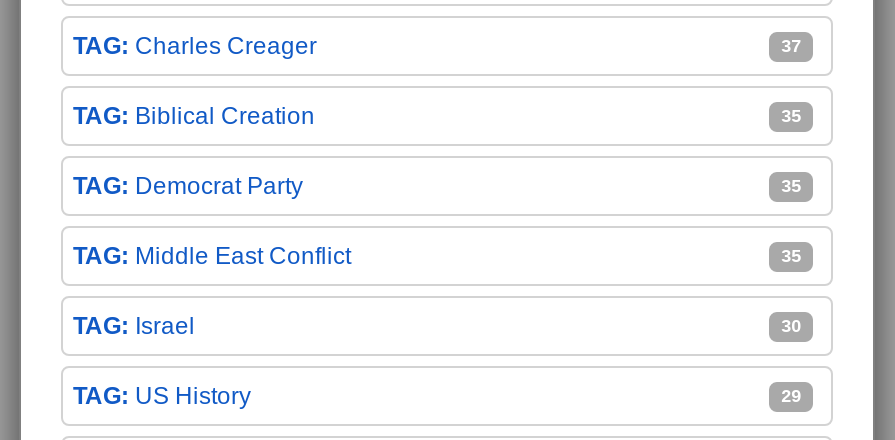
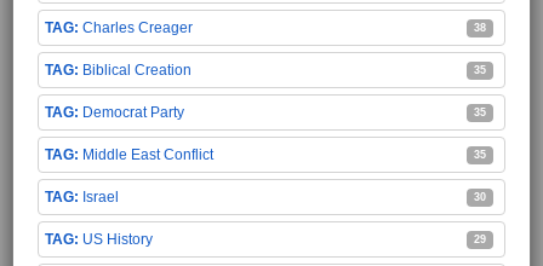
- 37
+ 38
